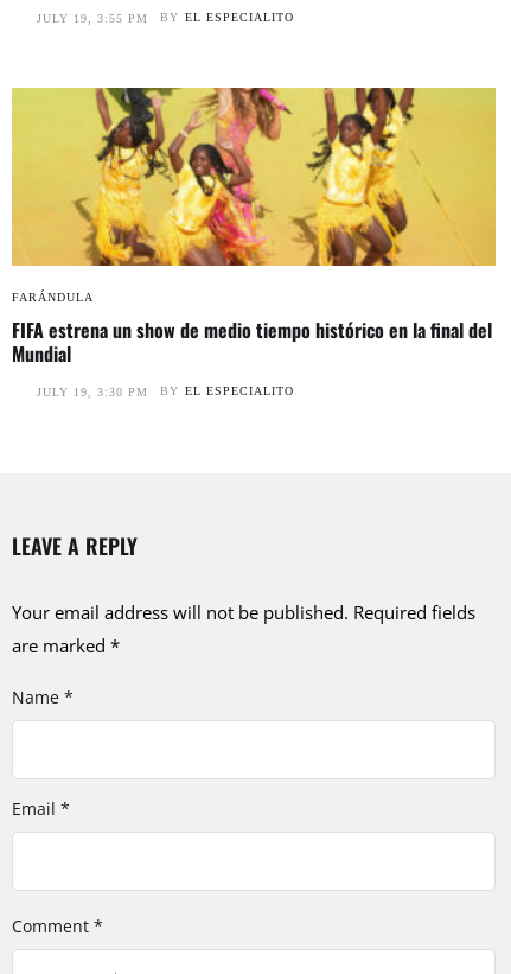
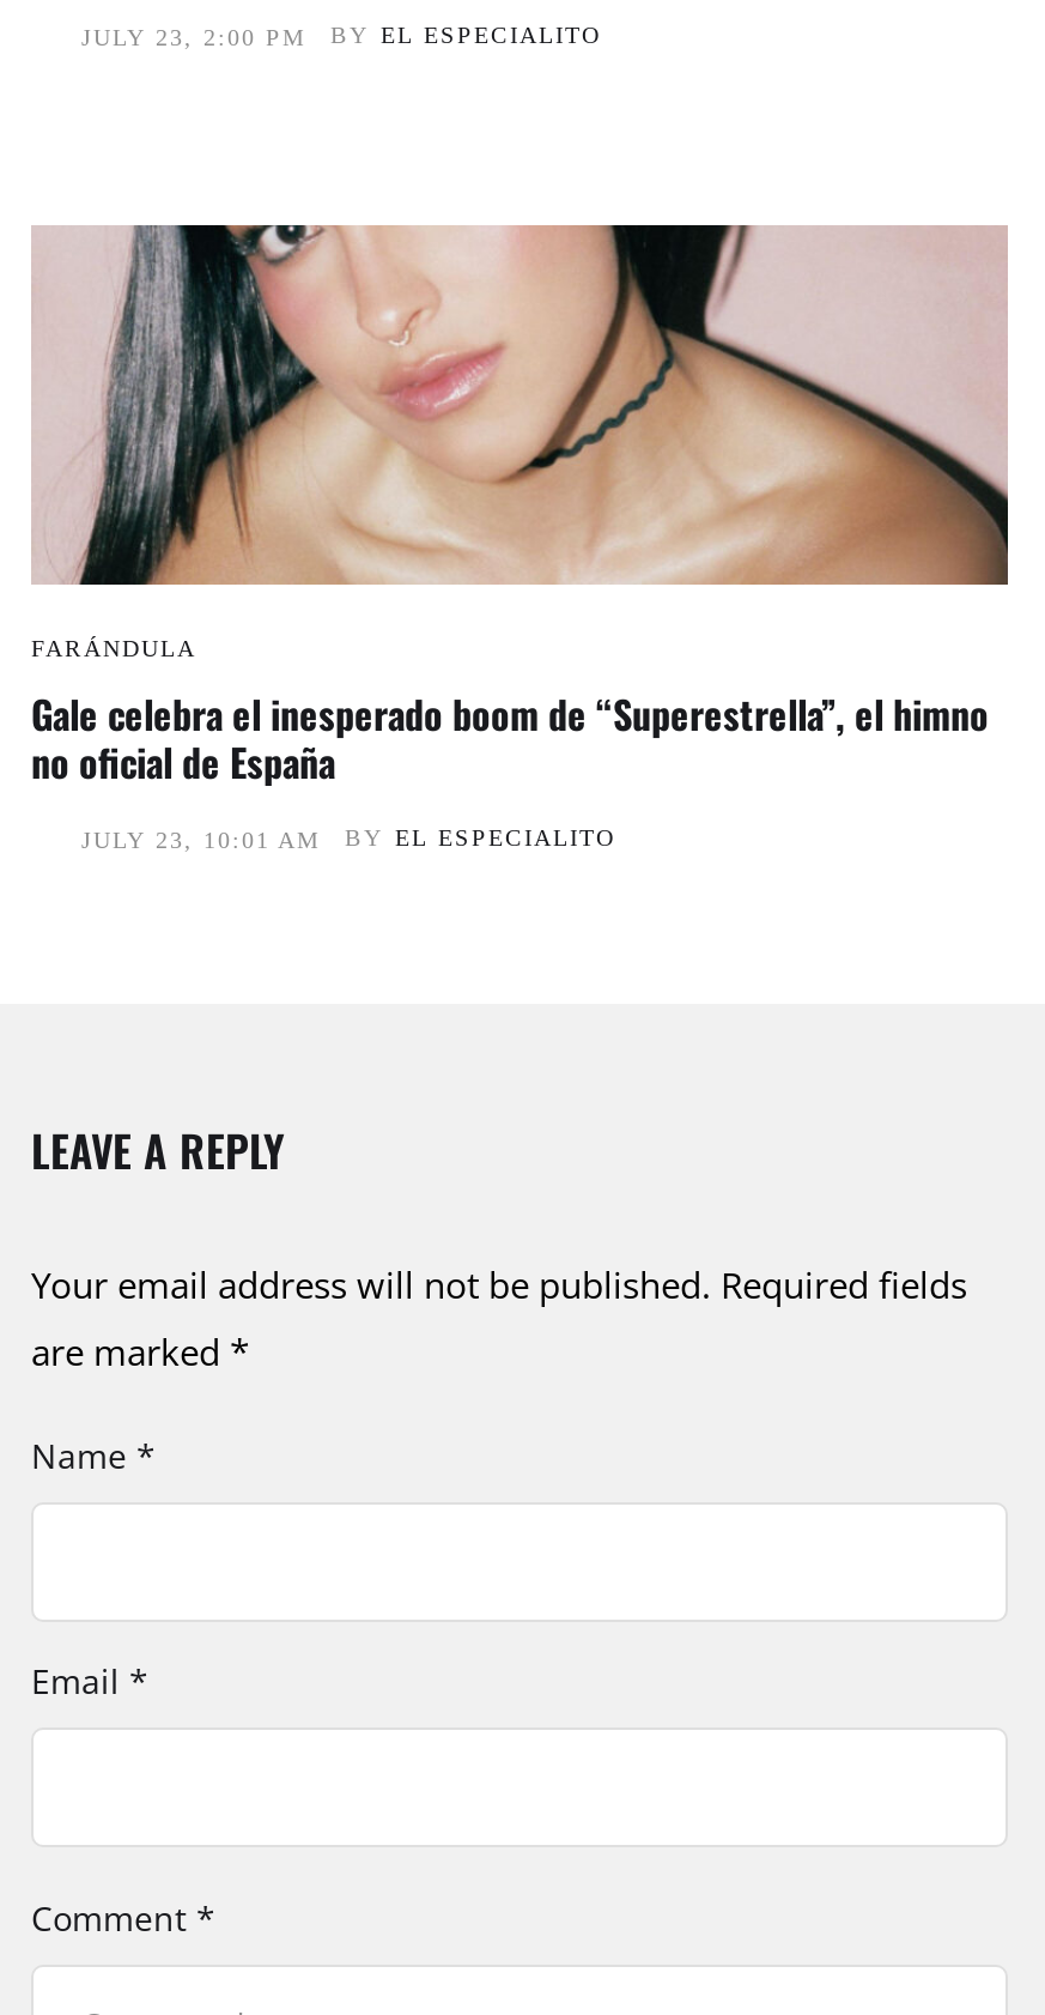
- JULY 19, 3:55 PM BY EL ESPECIALITO
+ JULY 23, 2:00 PM BY EL ESPECIALITO

- [image]
+ [image]

- FIFA estrena un show de medio tiempo histórico en la final del
- Mundial
+ Gale celebra el inesperado boom de “Superestrella”, el himno
+ no oficial de España

- JULY 19, 3:30 PM BY EL ESPECIALITO
+ JULY 23, 10:01 AM BY EL ESPECIALITO
